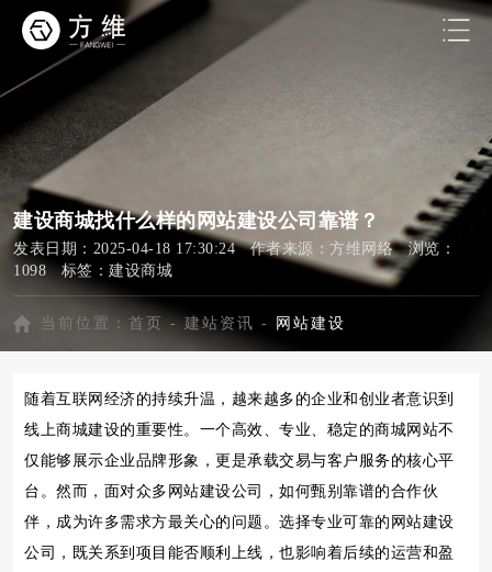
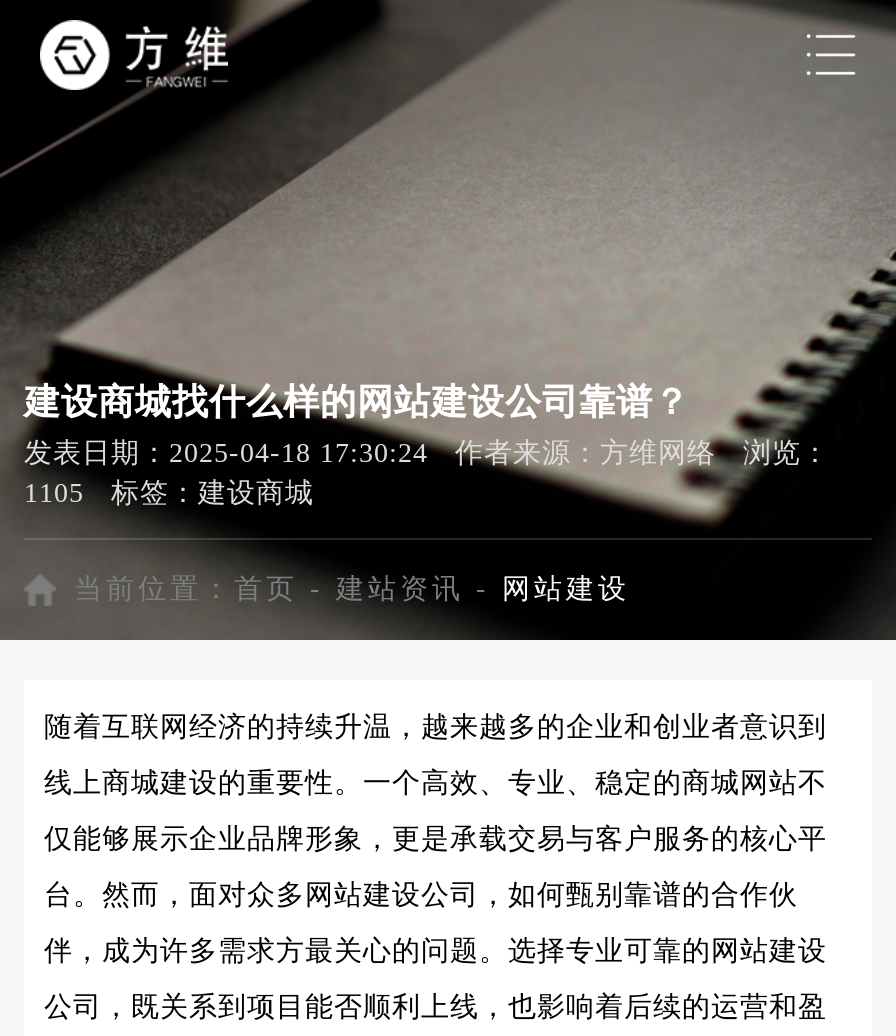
- 1098 标签：建设商城
+ 1105 标签：建设商城
